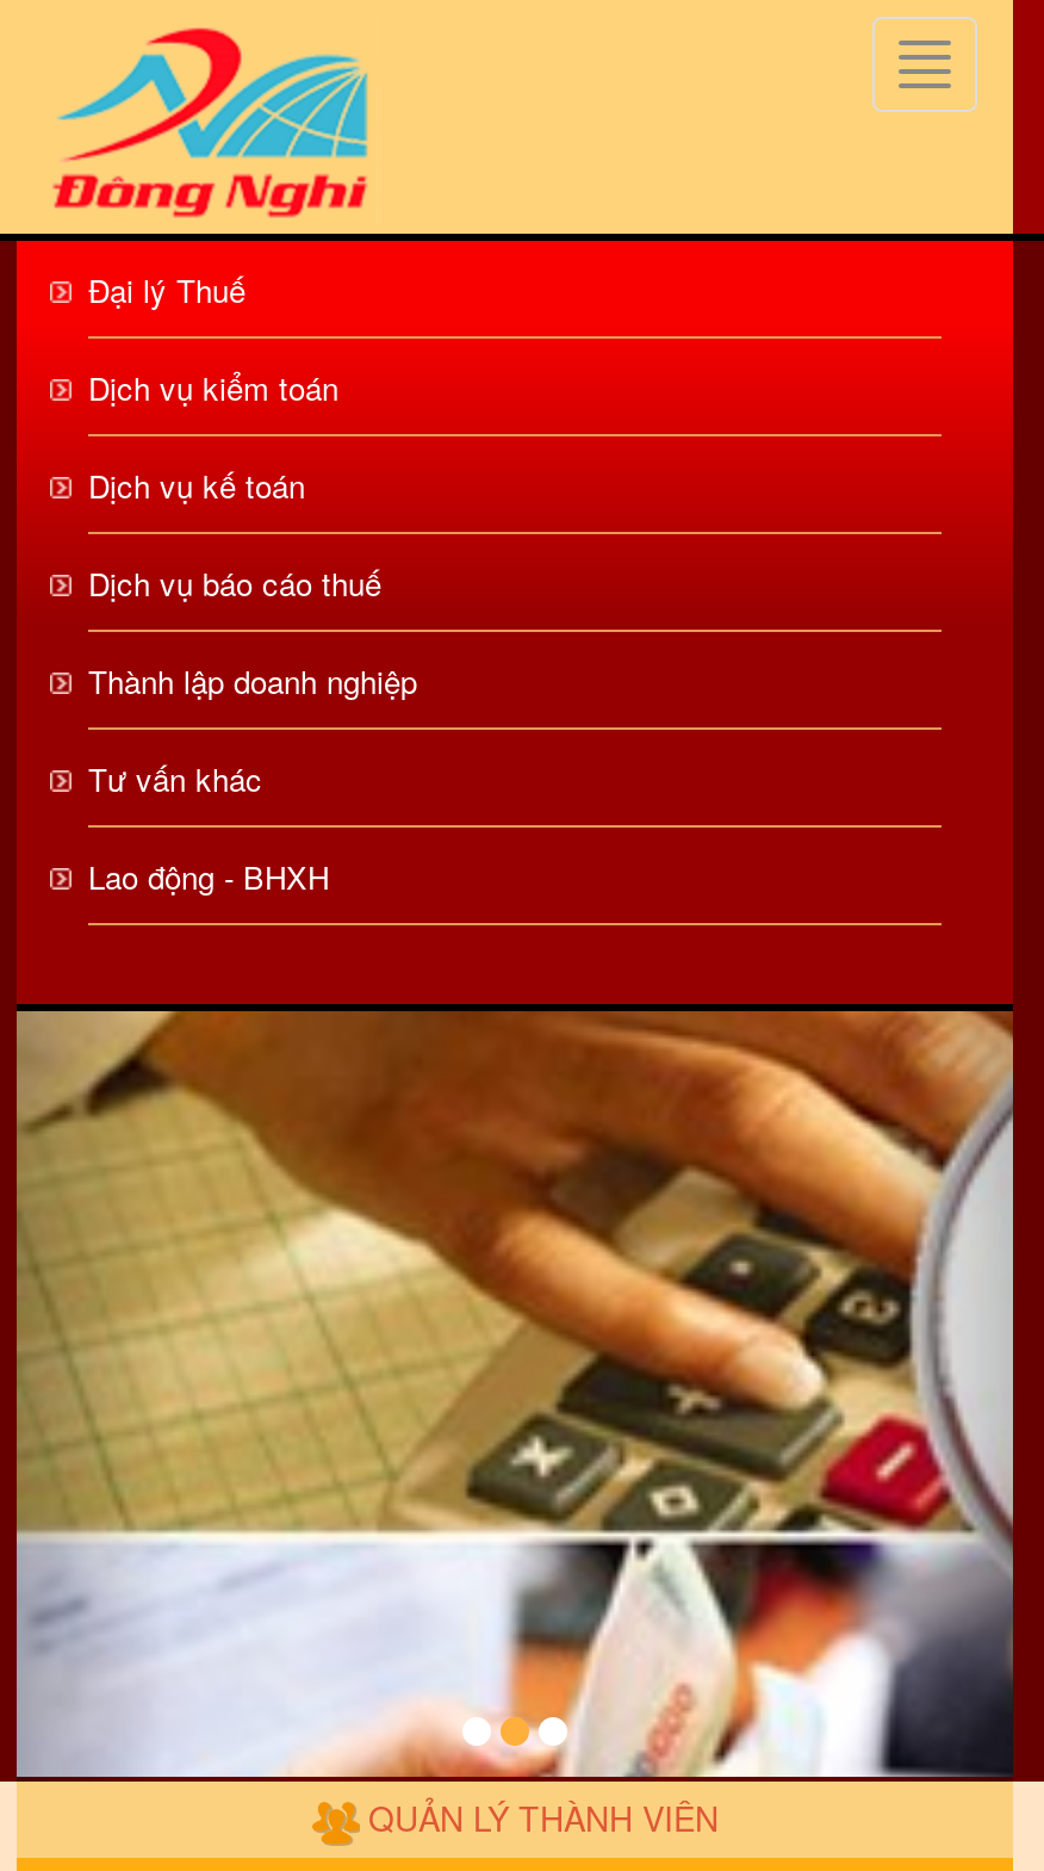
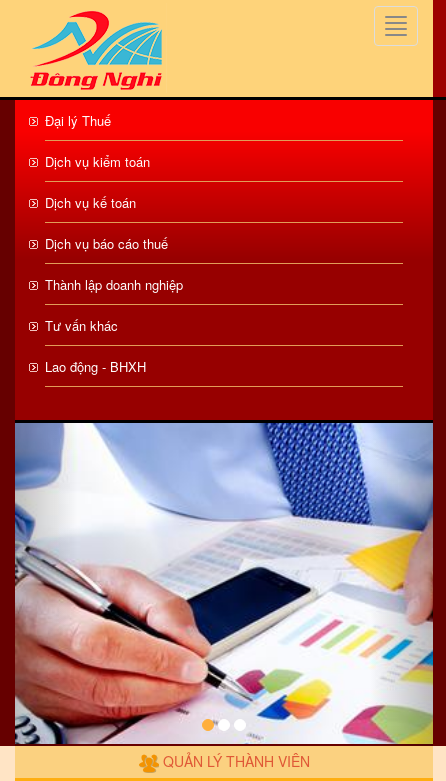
- [image]
+ [image]
